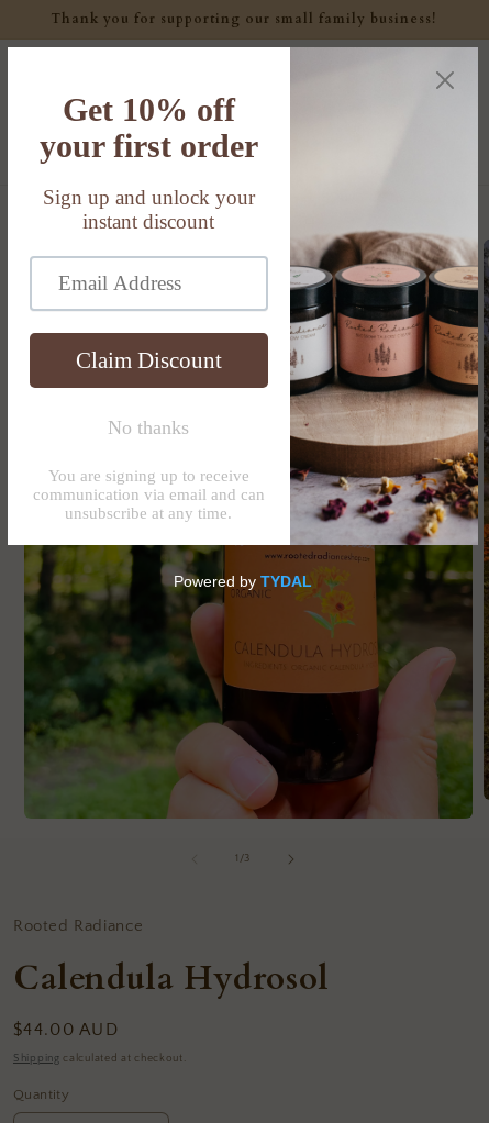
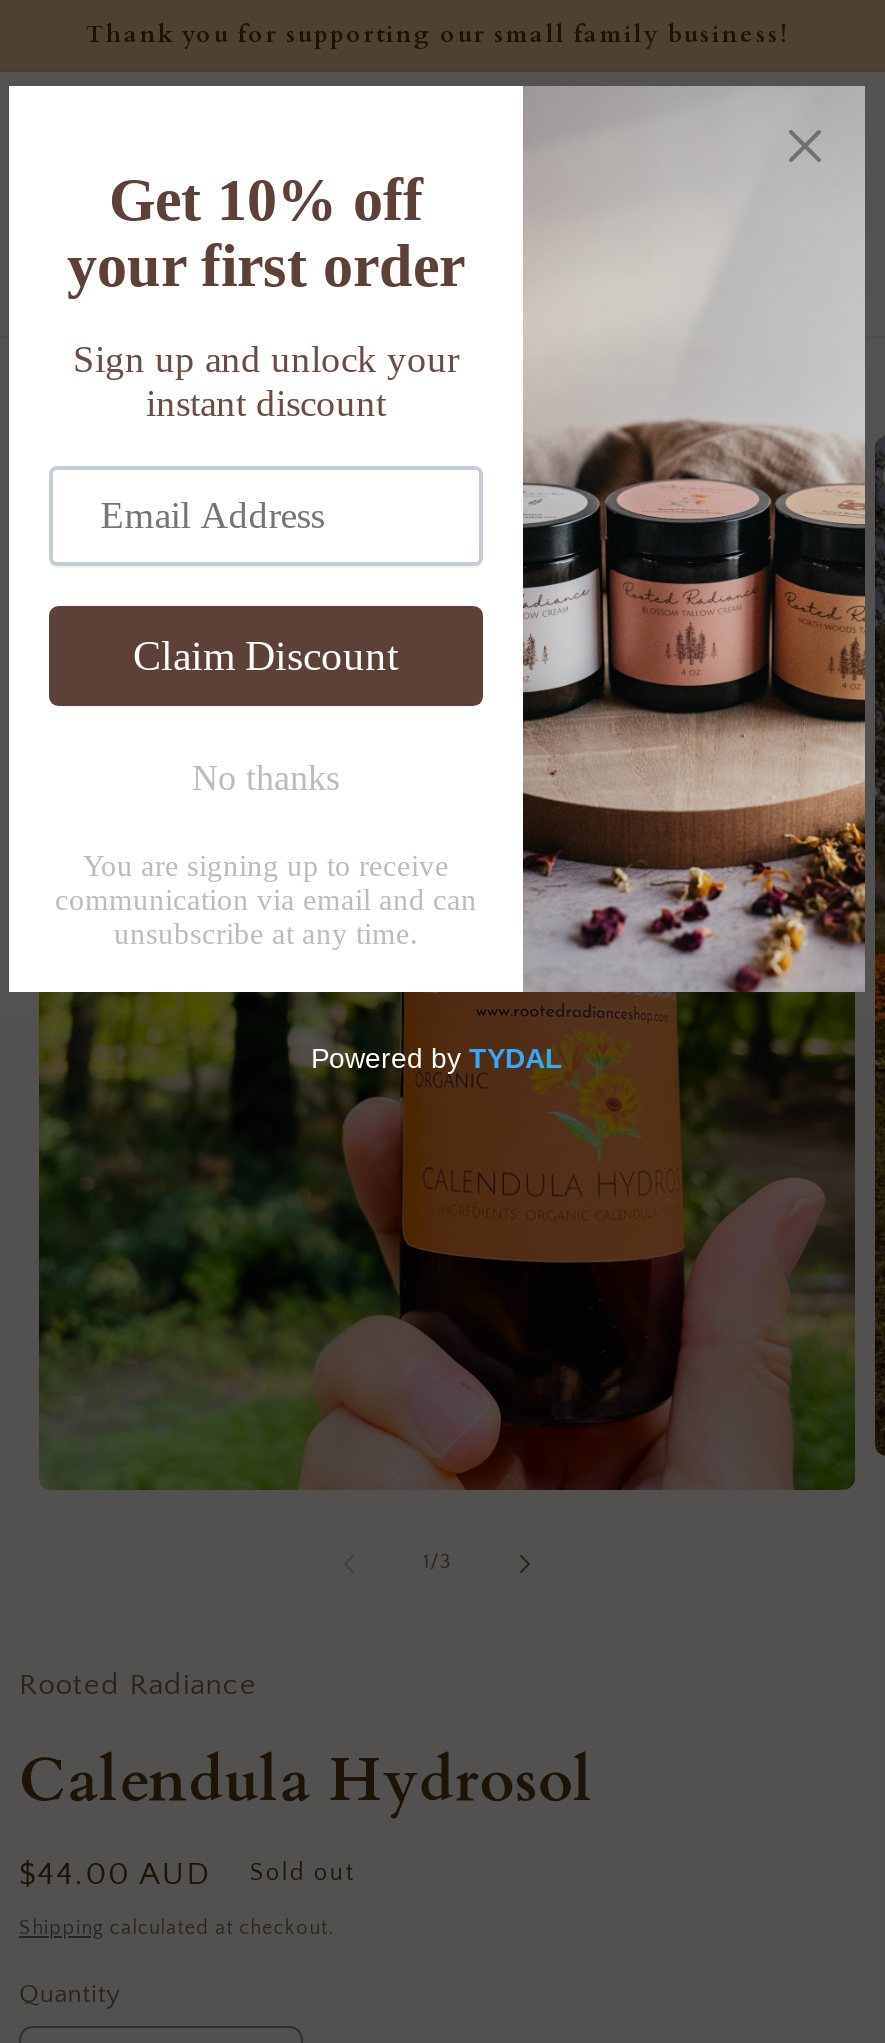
+ Sold out
